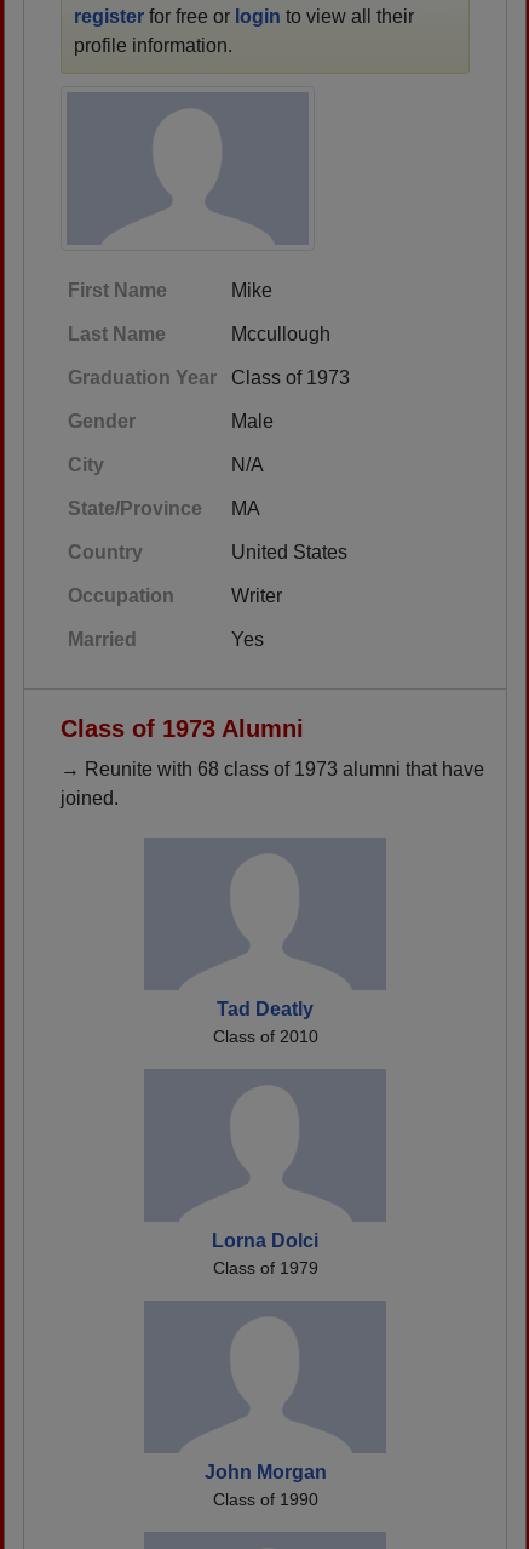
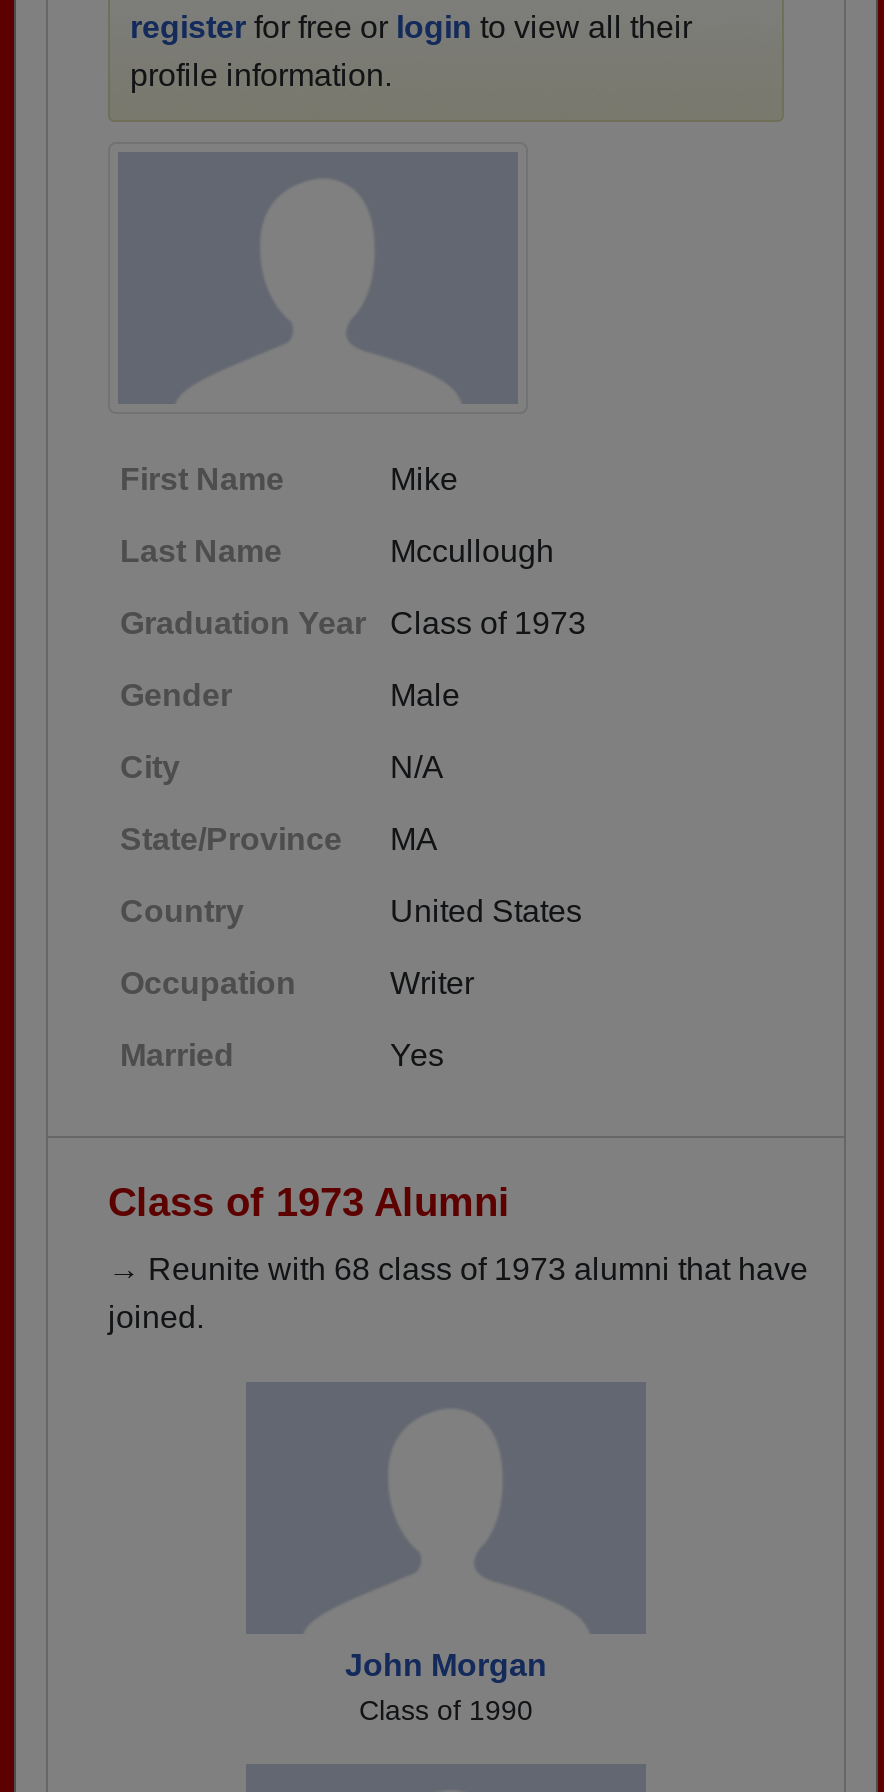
- Tad Deatly
- Class of 2010

- Lorna Dolci
- Class of 1979
